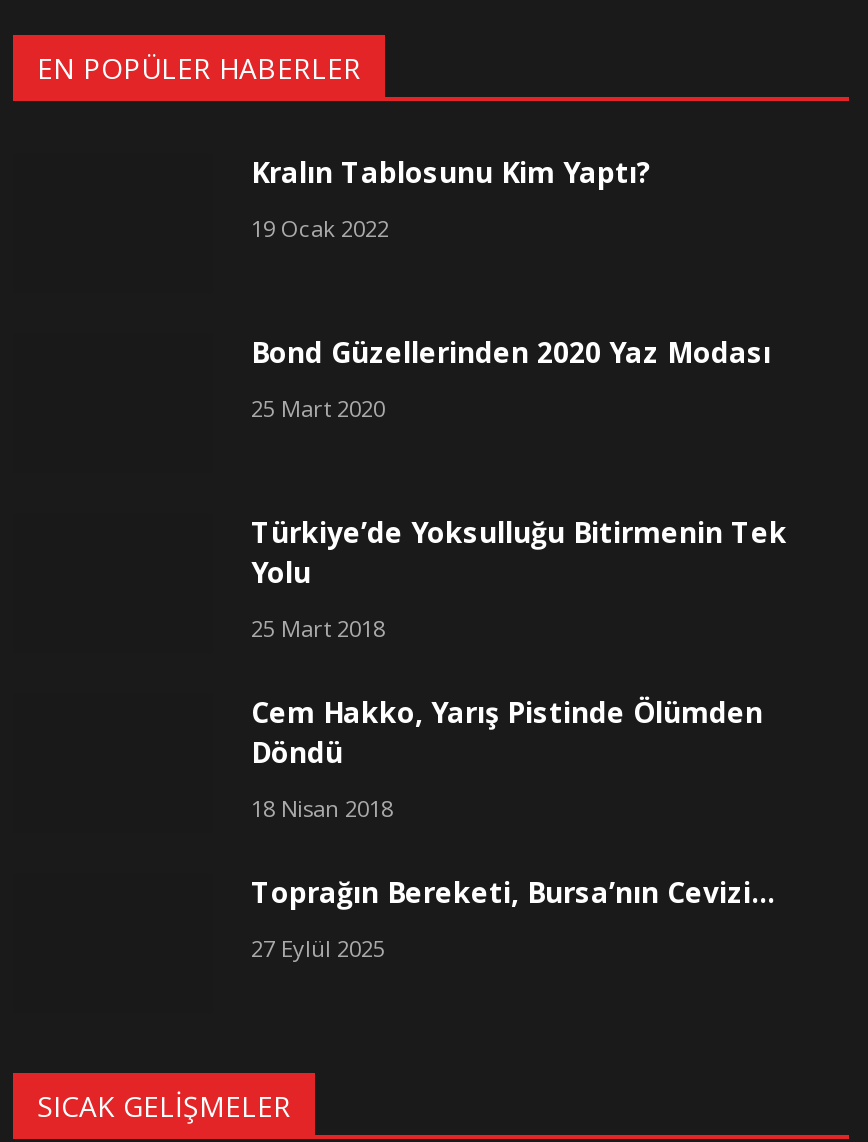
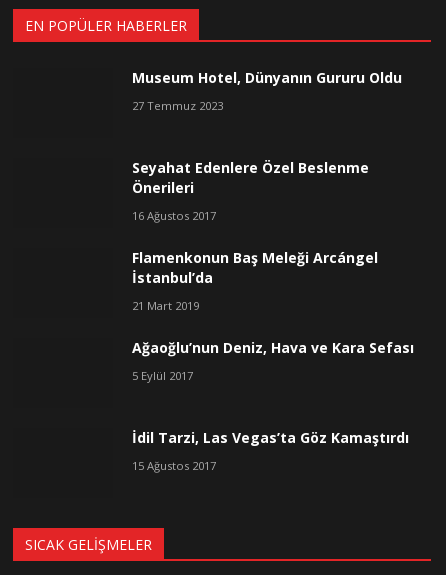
- Kralın Tablosunu Kim Yaptı?
+ Museum Hotel, Dünyanın Gururu Oldu

- 19 Ocak 2022
+ 27 Temmuz 2023

- Bond Güzellerinden 2020 Yaz Modası
+ Seyahat Edenlere Özel Beslenme
+ Önerileri

- 25 Mart 2020
+ 16 Ağustos 2017

- Türkiye’de Yoksulluğu Bitirmenin Tek
- Yolu
+ Flamenkonun Baş Meleği Arcángel
+ İstanbul’da

- 25 Mart 2018
+ 21 Mart 2019

- Cem Hakko, Yarış Pistinde Ölümden
- Döndü
+ Ağaoğlu’nun Deniz, Hava ve Kara Sefası

- 18 Nisan 2018
+ 5 Eylül 2017

- Toprağın Bereketi, Bursa’nın Cevizi…
+ İdil Tarzi, Las Vegas’ta Göz Kamaştırdı

- 27 Eylül 2025
+ 15 Ağustos 2017
